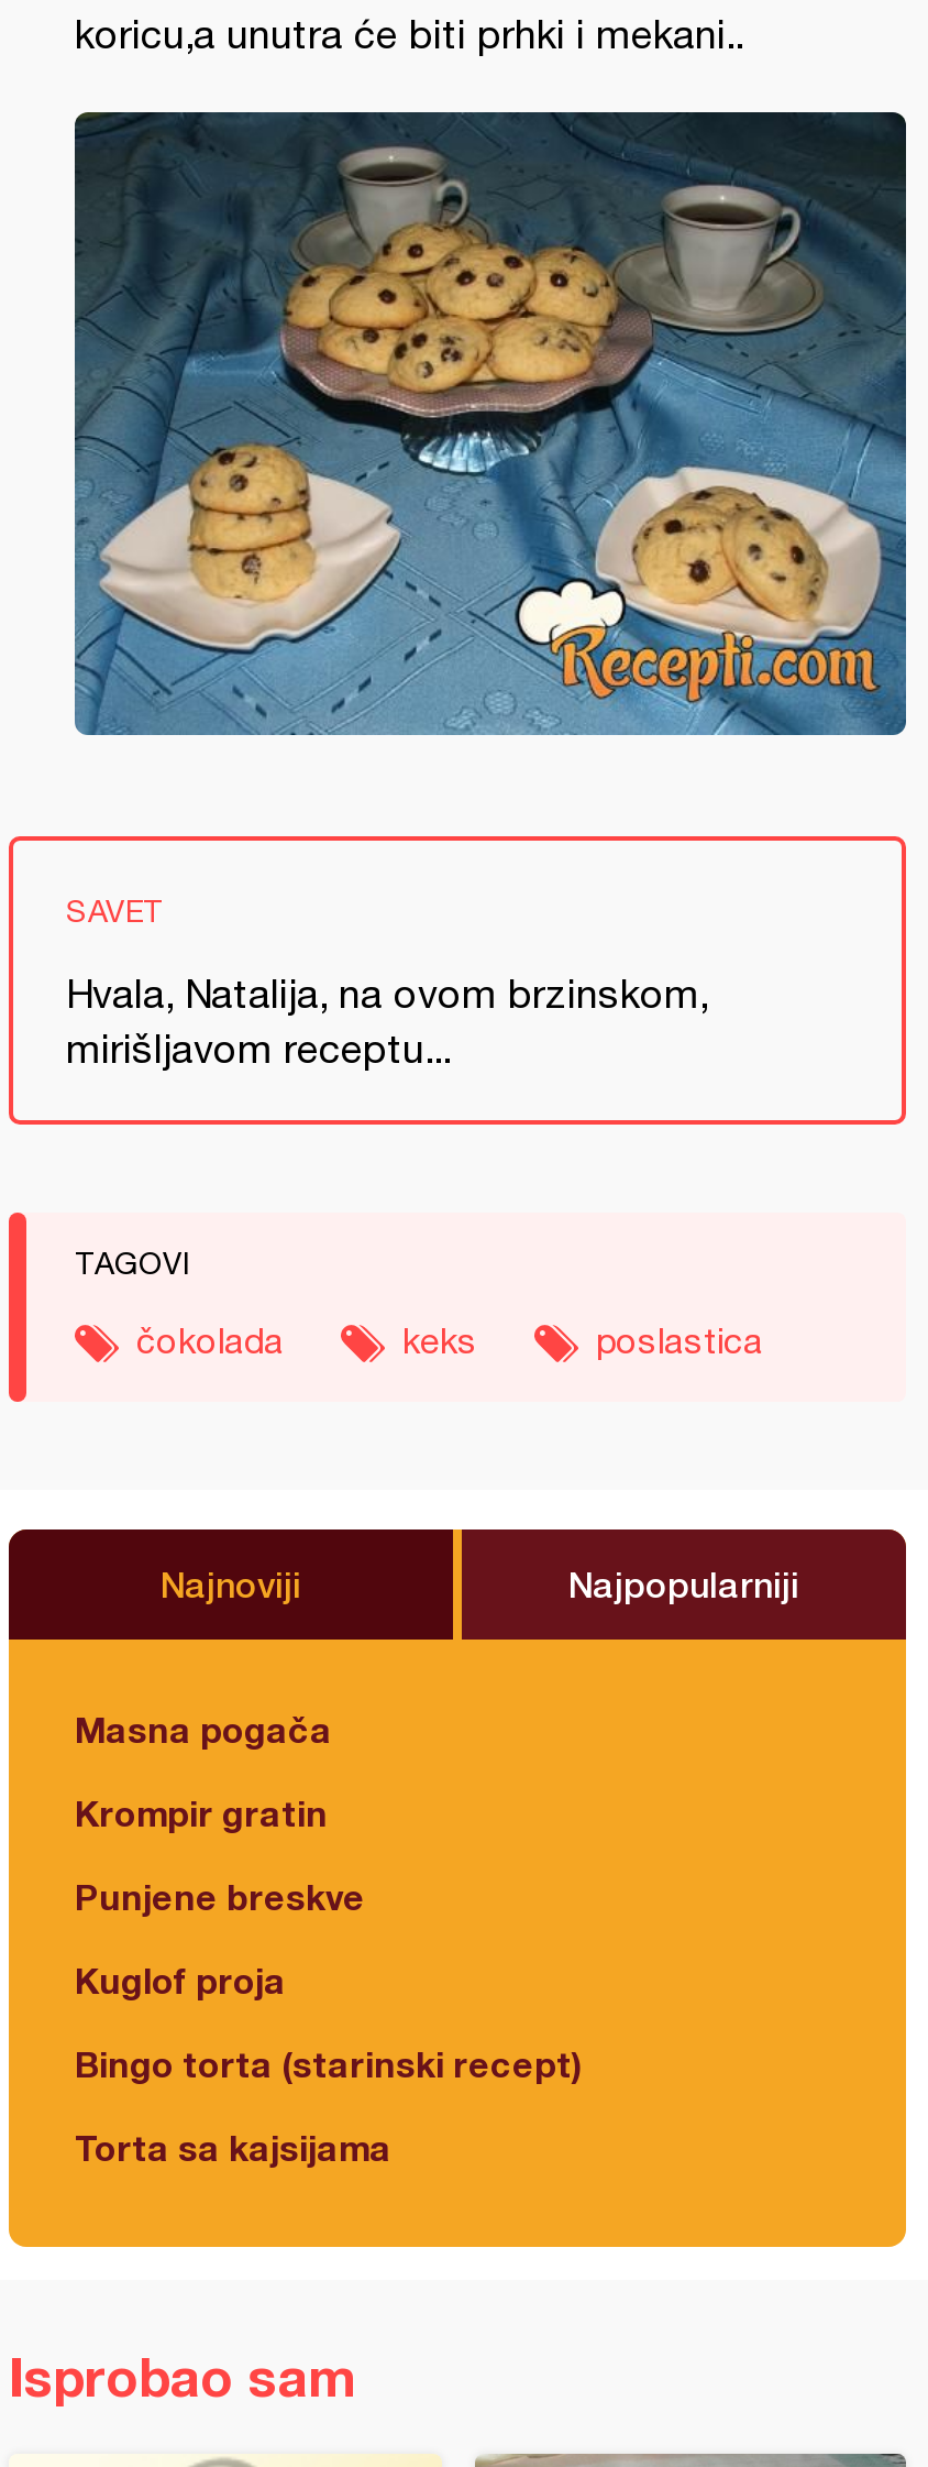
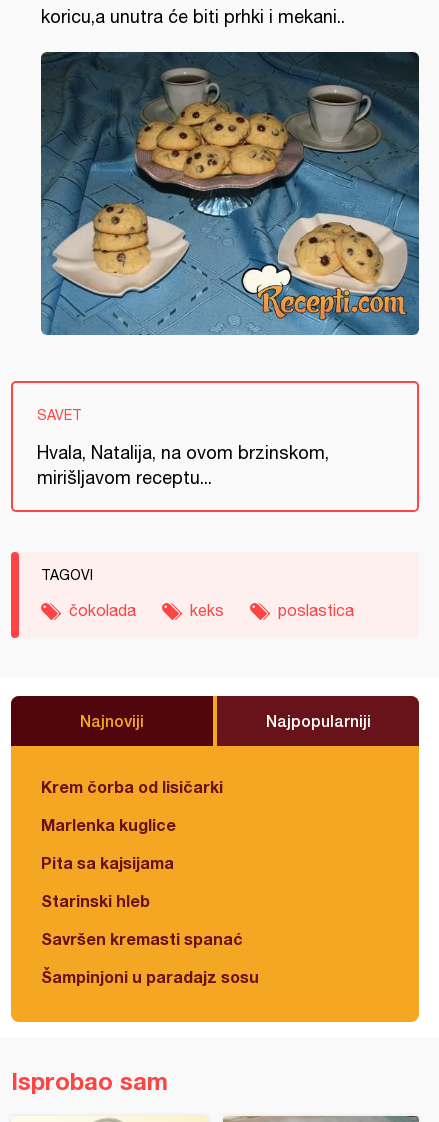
- Masna pogača
+ Krem čorba od lisičarki

- Krompir gratin
+ Marlenka kuglice

- Punjene breskve
+ Pita sa kajsijama

- Kuglof proja
+ Starinski hleb

- Bingo torta (starinski recept)
+ Savršen kremasti spanać

- Torta sa kajsijama
+ Šampinjoni u paradajz sosu
